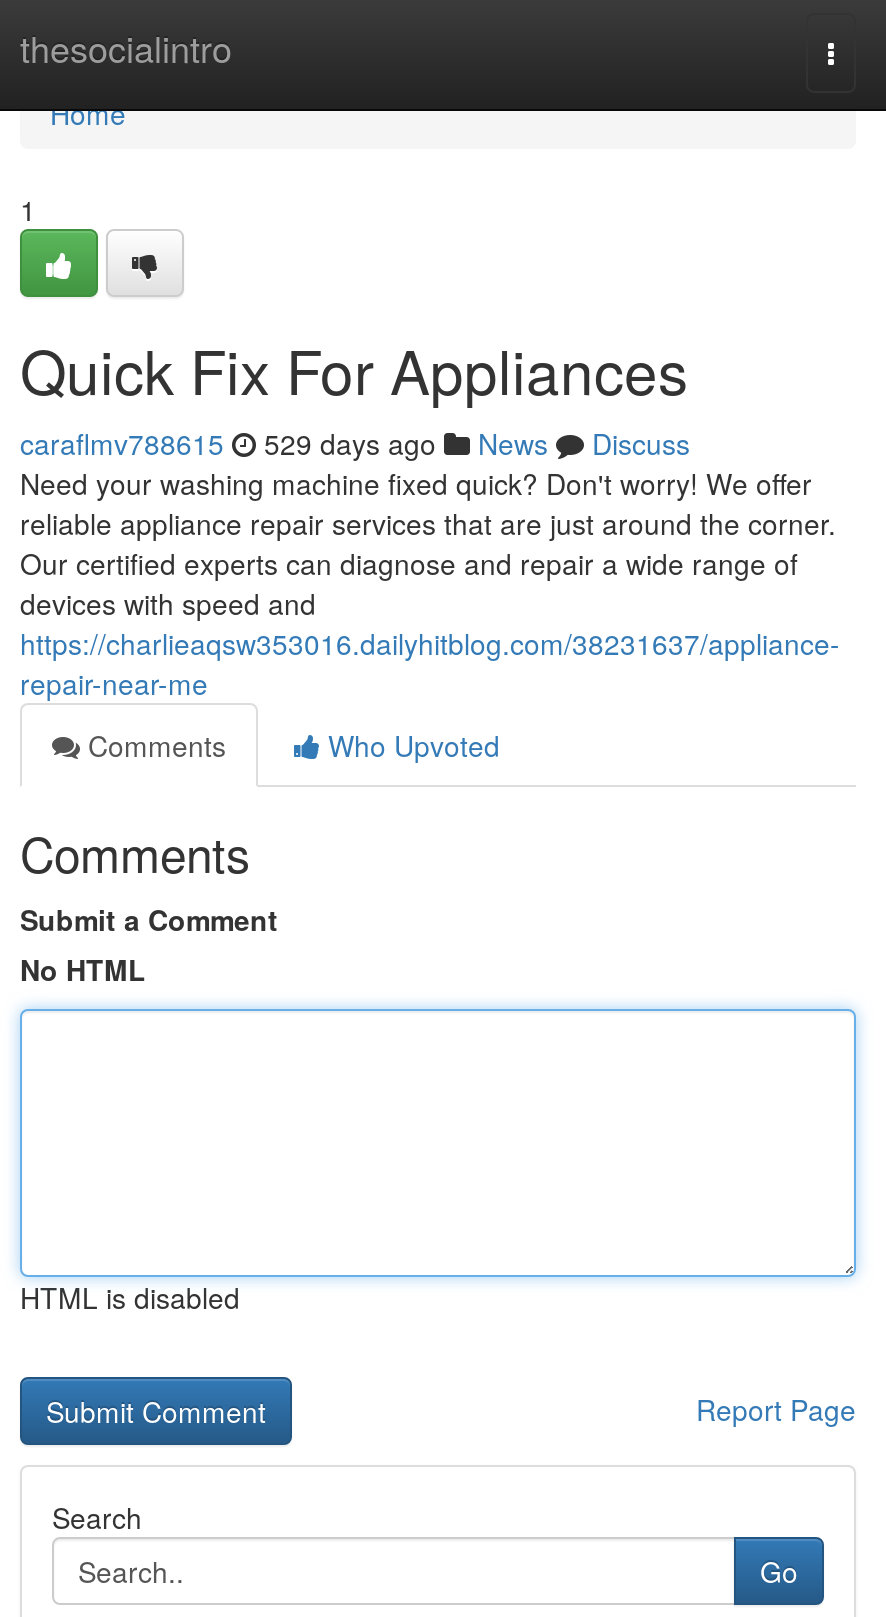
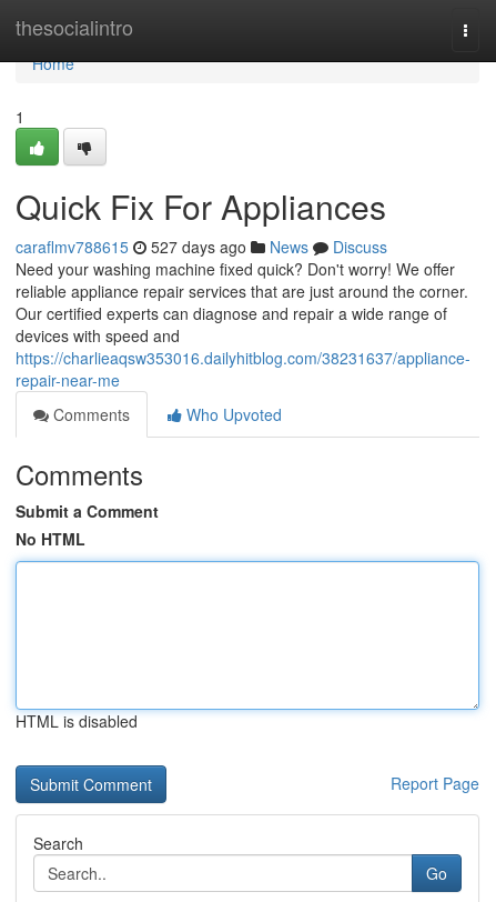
- caraflmv788615 529 days ago News Discuss
+ caraflmv788615 527 days ago News Discuss
